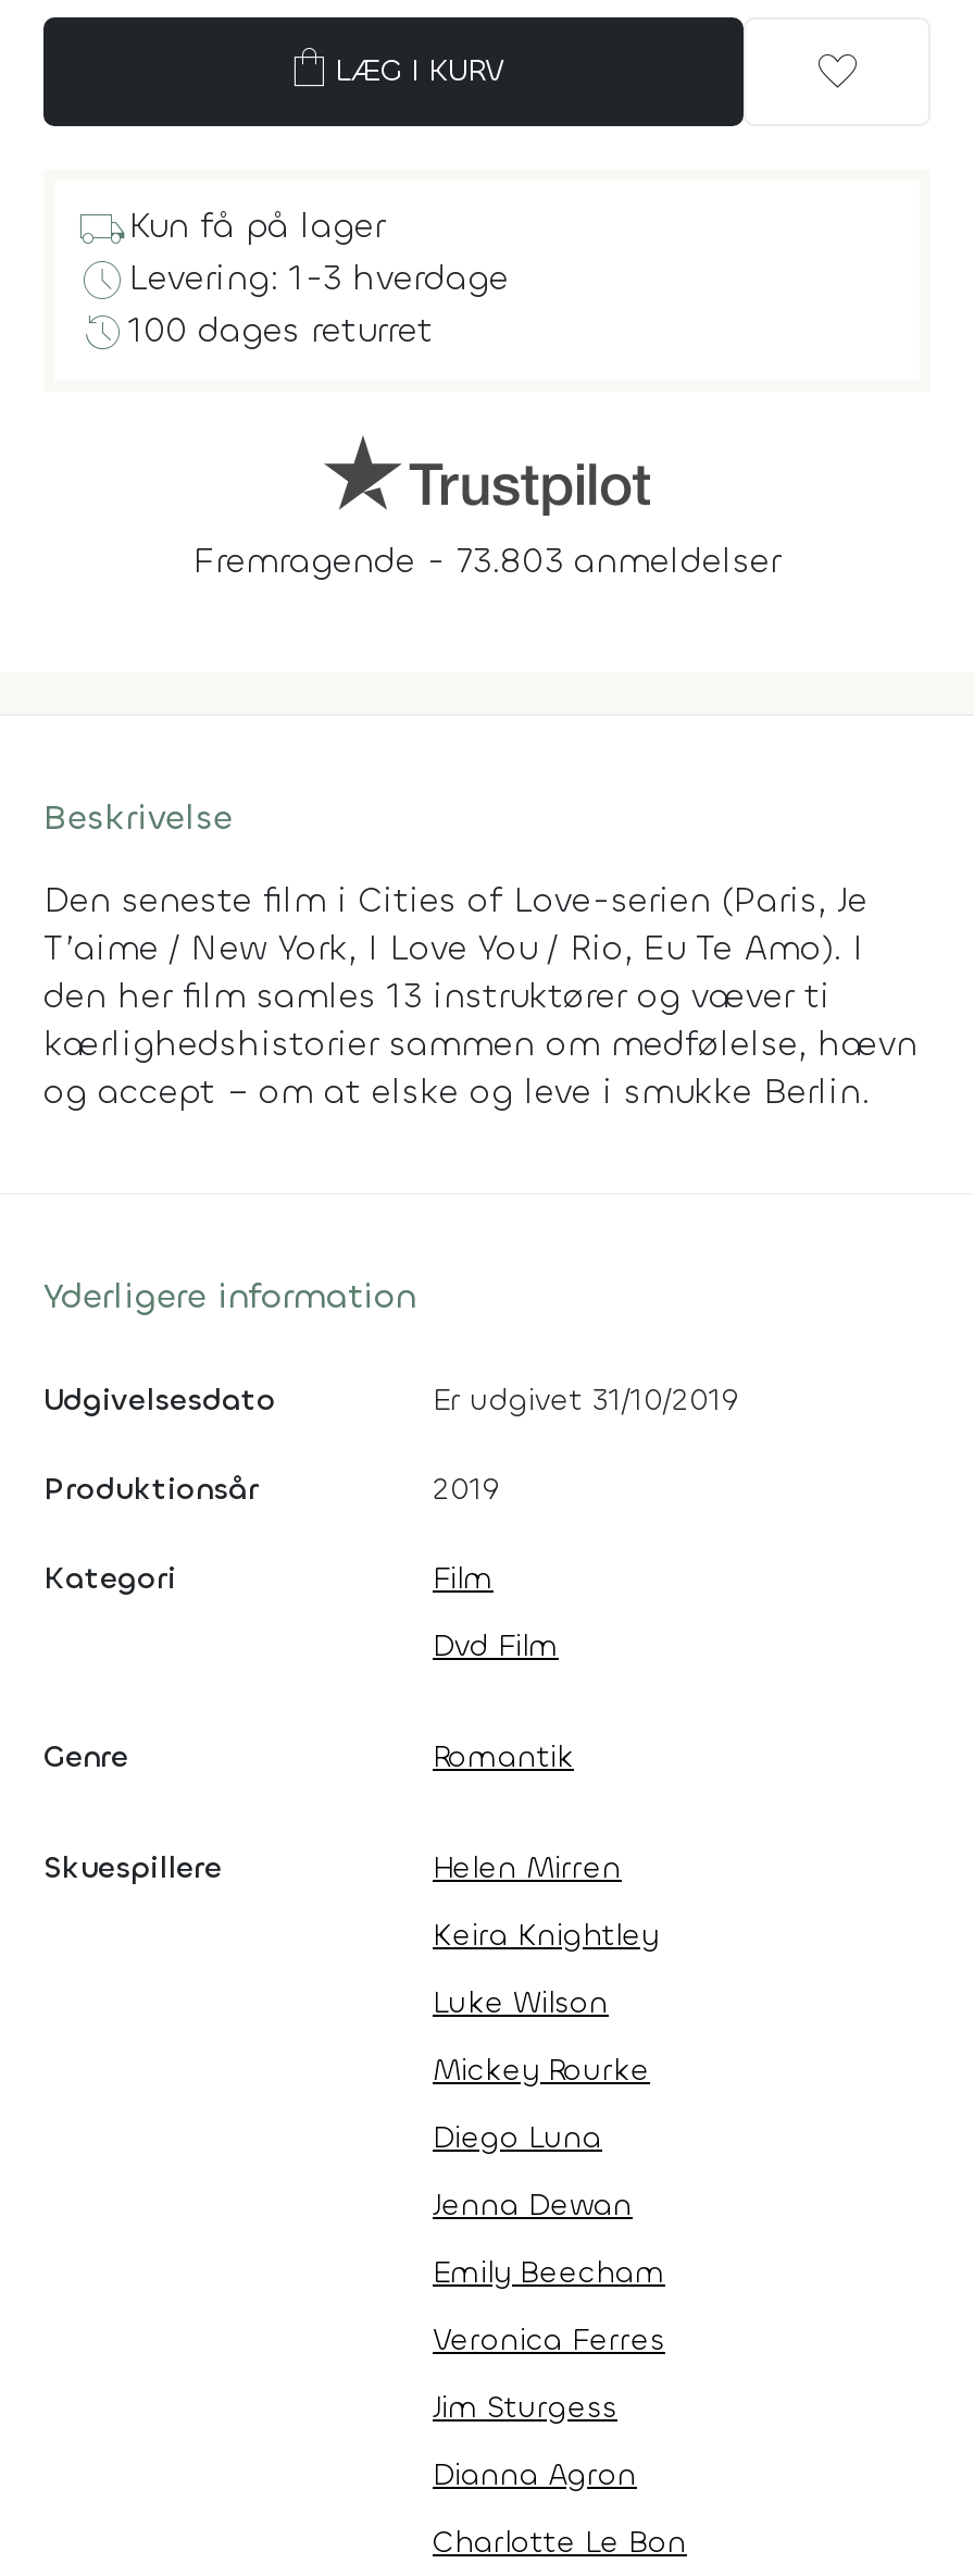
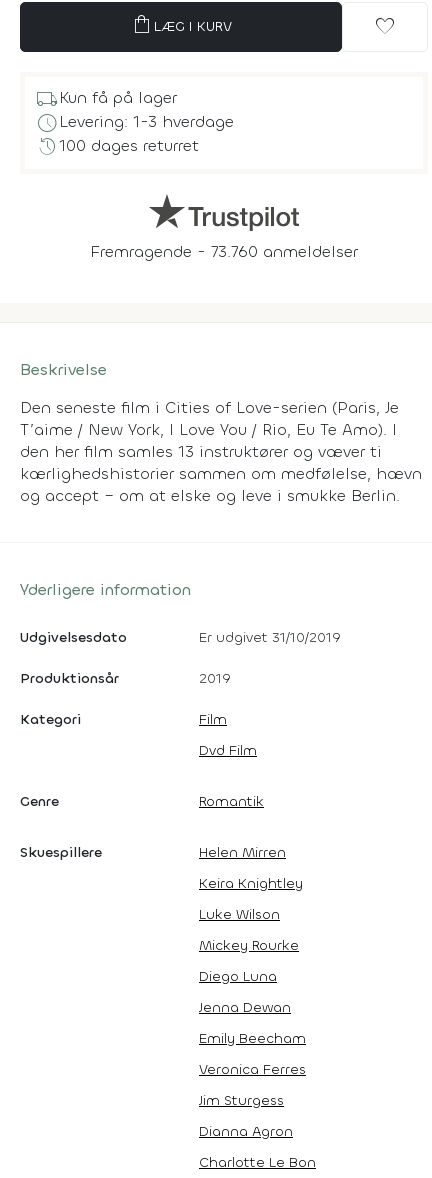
- Fremragende - 73.803 anmeldelser
+ Fremragende - 73.760 anmeldelser
